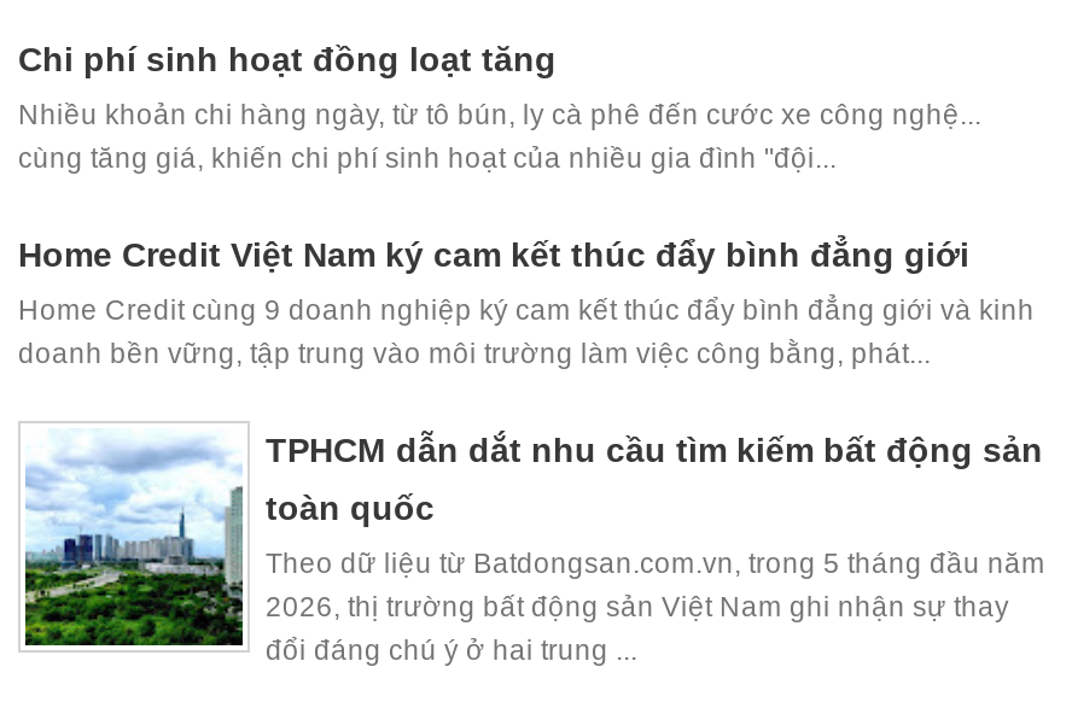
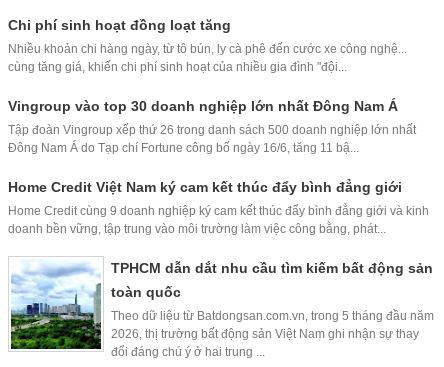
+ Vingroup vào top 30 doanh nghiệp lớn nhất Đông Nam Á
+ Tập đoàn Vingroup xếp thứ 26 trong danh sách 500 doanh nghiệp lớn nhất
+ Đông Nam Á do Tạp chí Fortune công bố ngày 16/6, tăng 11 bậ...
